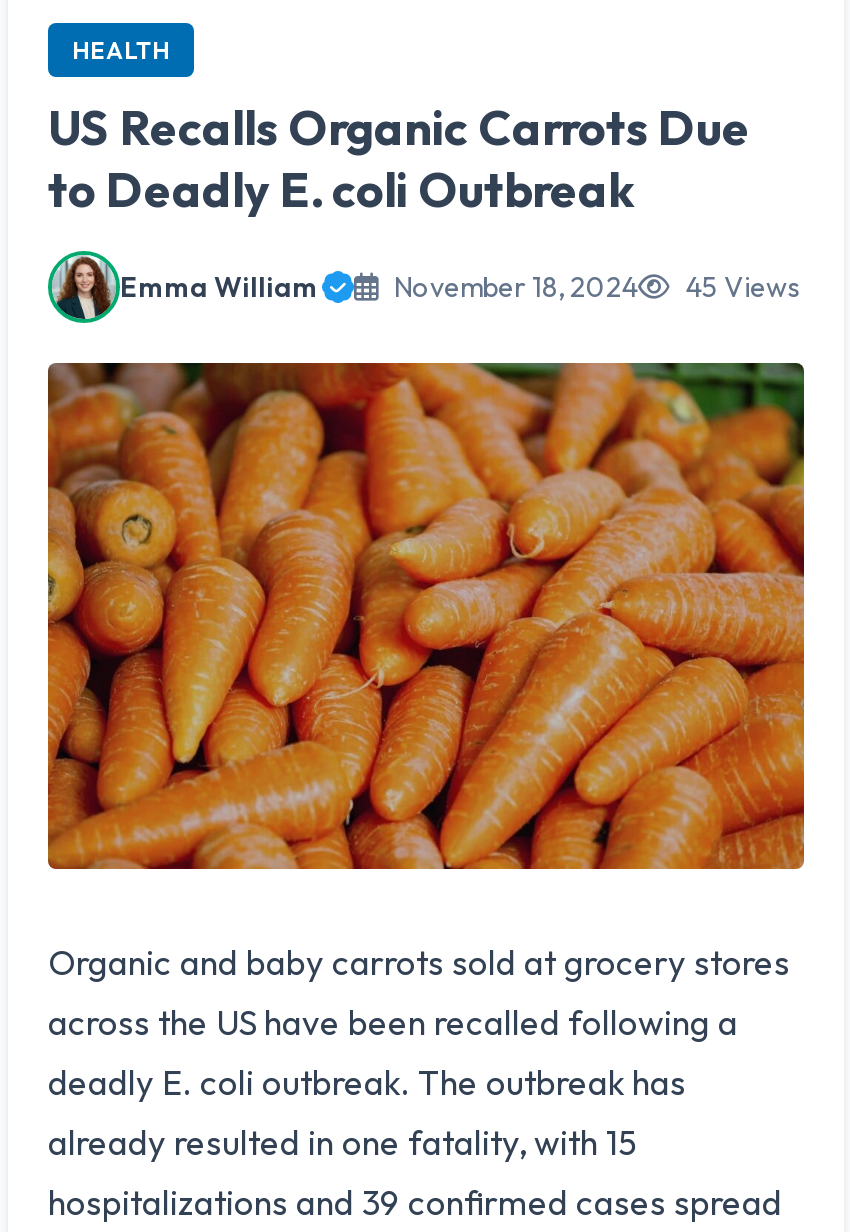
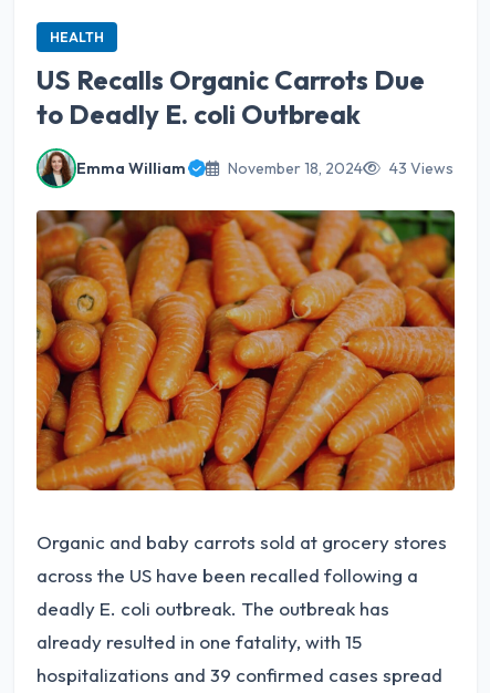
- Emma William November 18, 2024 45 Views
+ Emma William November 18, 2024 43 Views
